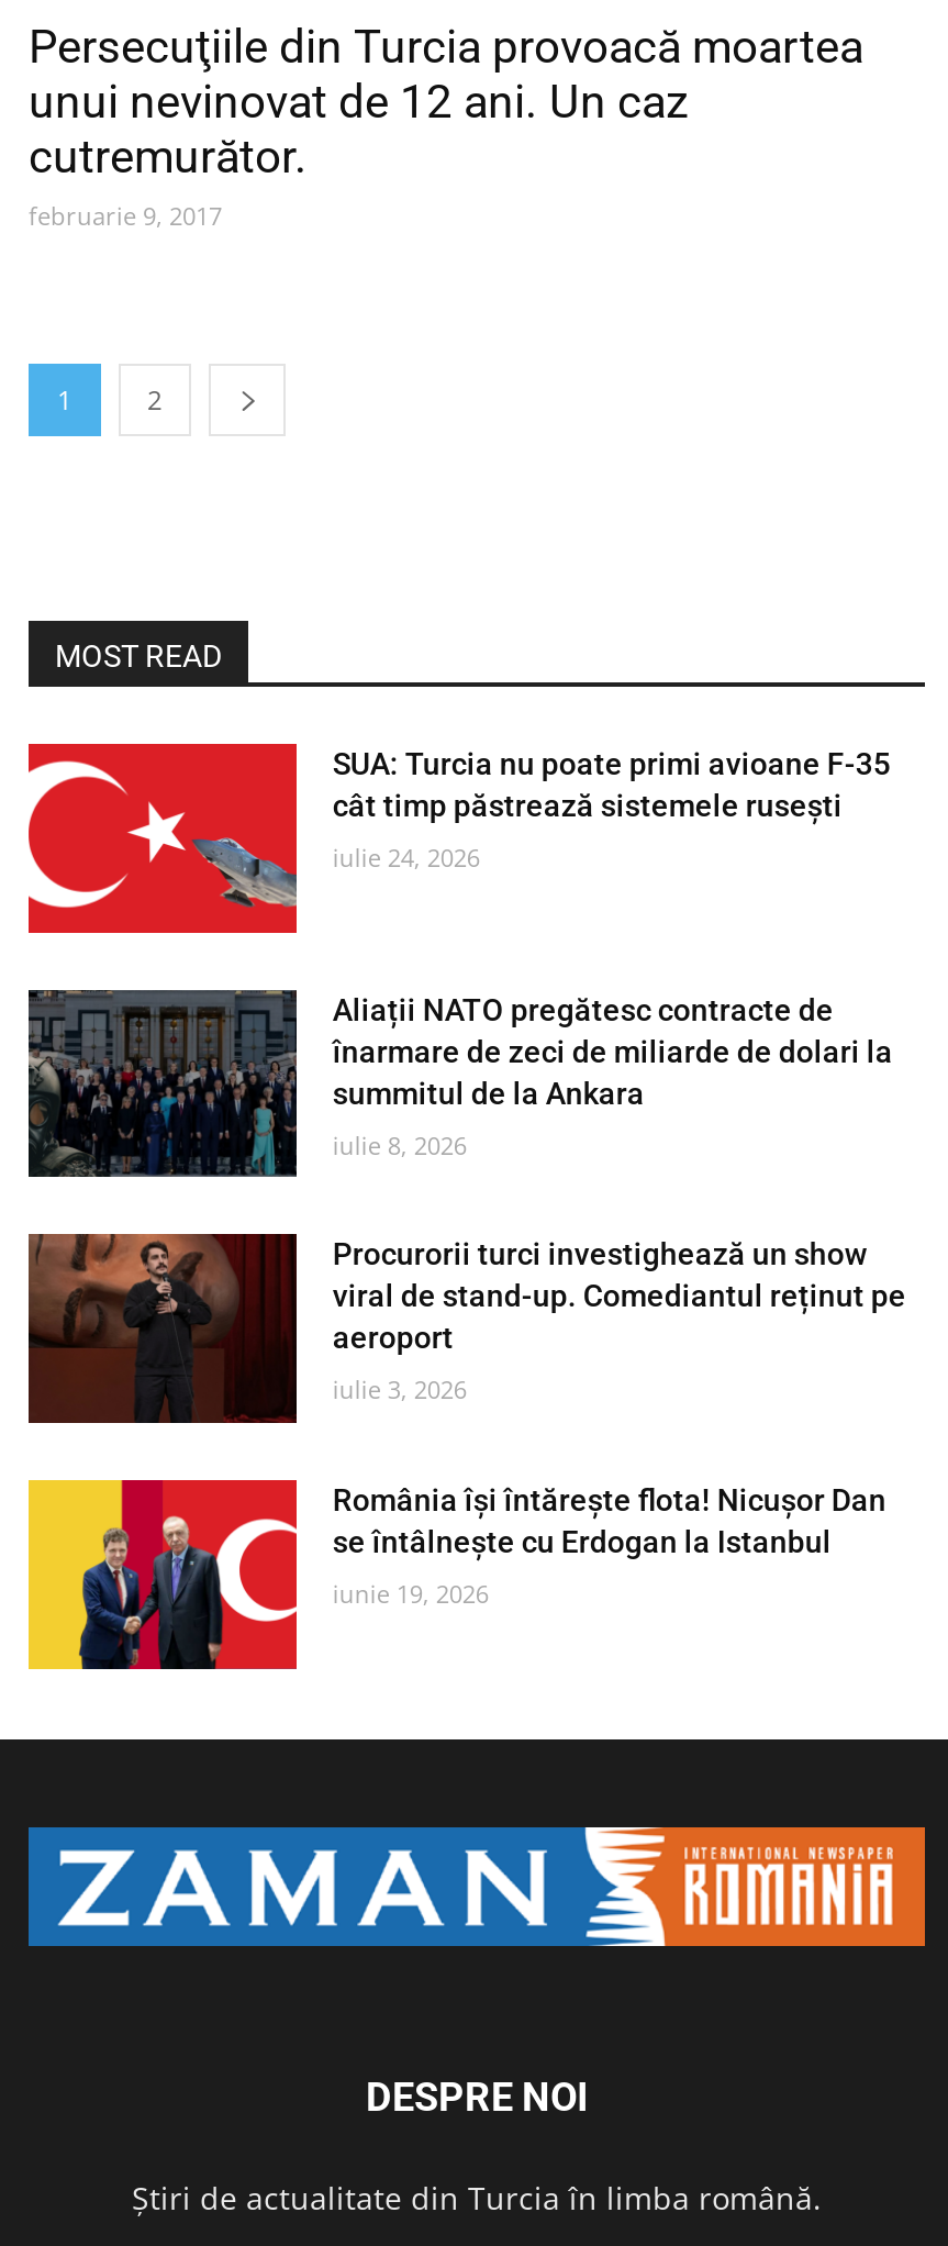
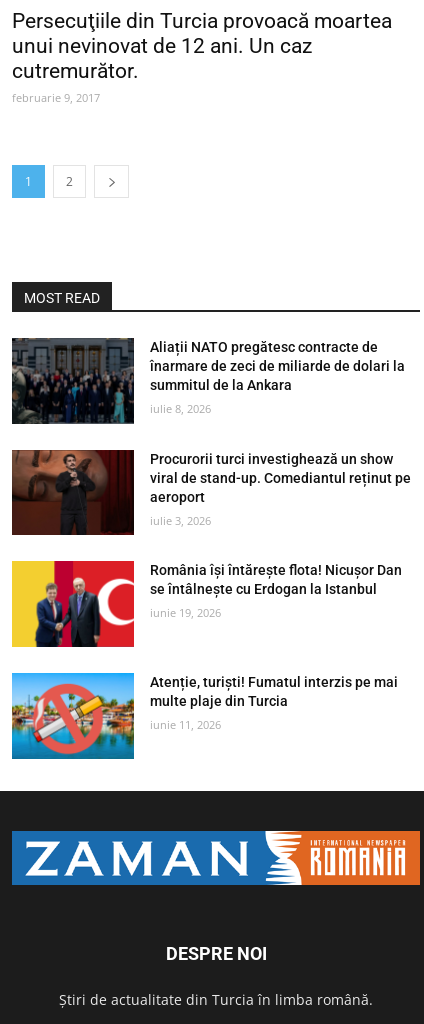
- [image]
- SUA: Turcia nu poate primi avioane F-35
- cât timp păstrează sistemele rusești
- iulie 24, 2026

moved up: [image] | Aliații NATO pregătesc contracte de | înarmare de zeci de miliarde de dolari la | ... | se întâlnește cu Erdogan la Istanbul | iunie 19, 2026

+ [image]
+ Atenție, turiști! Fumatul interzis pe mai
+ multe plaje din Turcia
+ iunie 11, 2026
